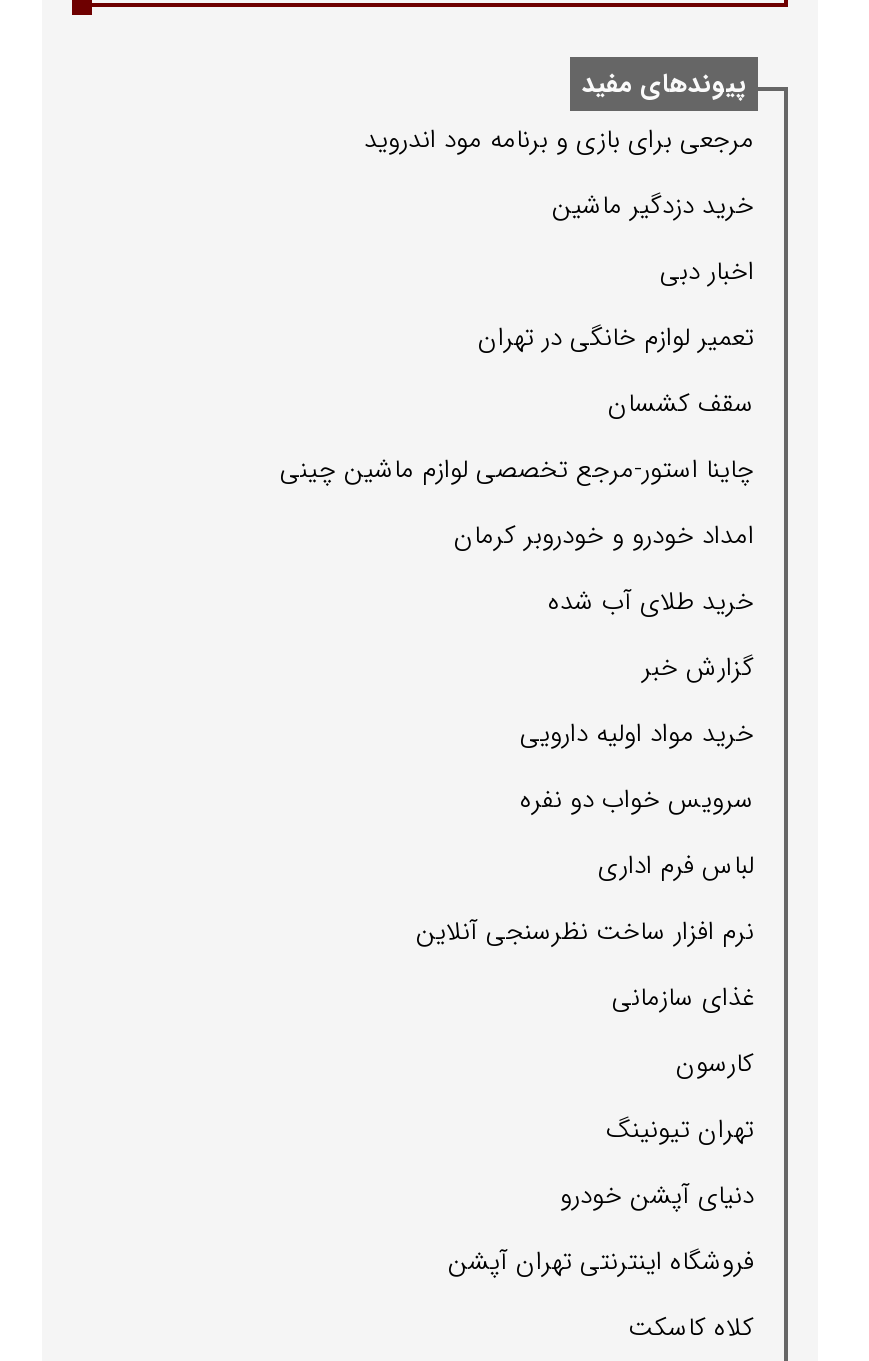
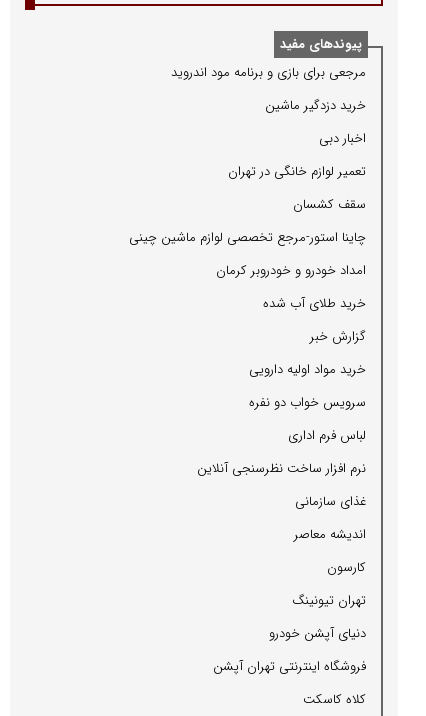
+ اندیشه معاصر
